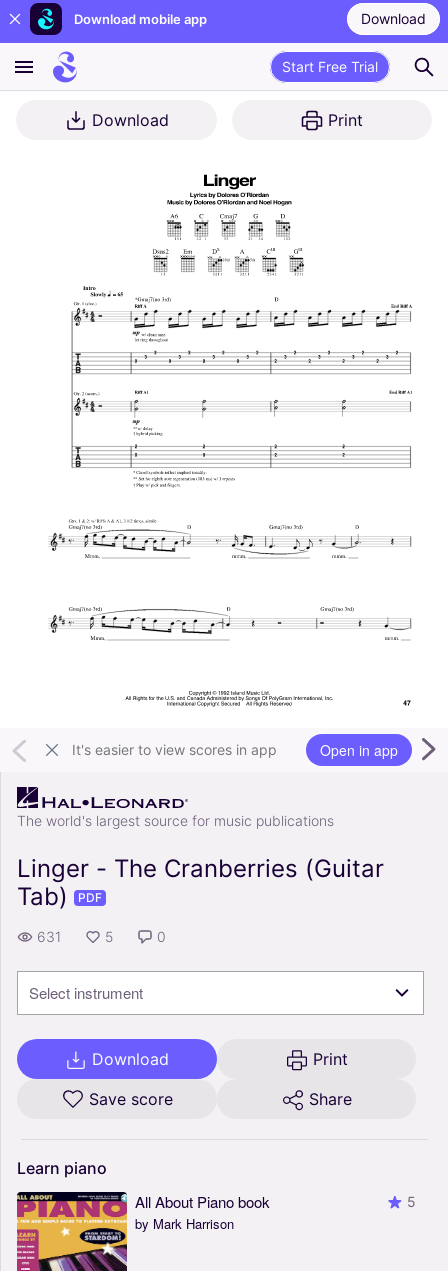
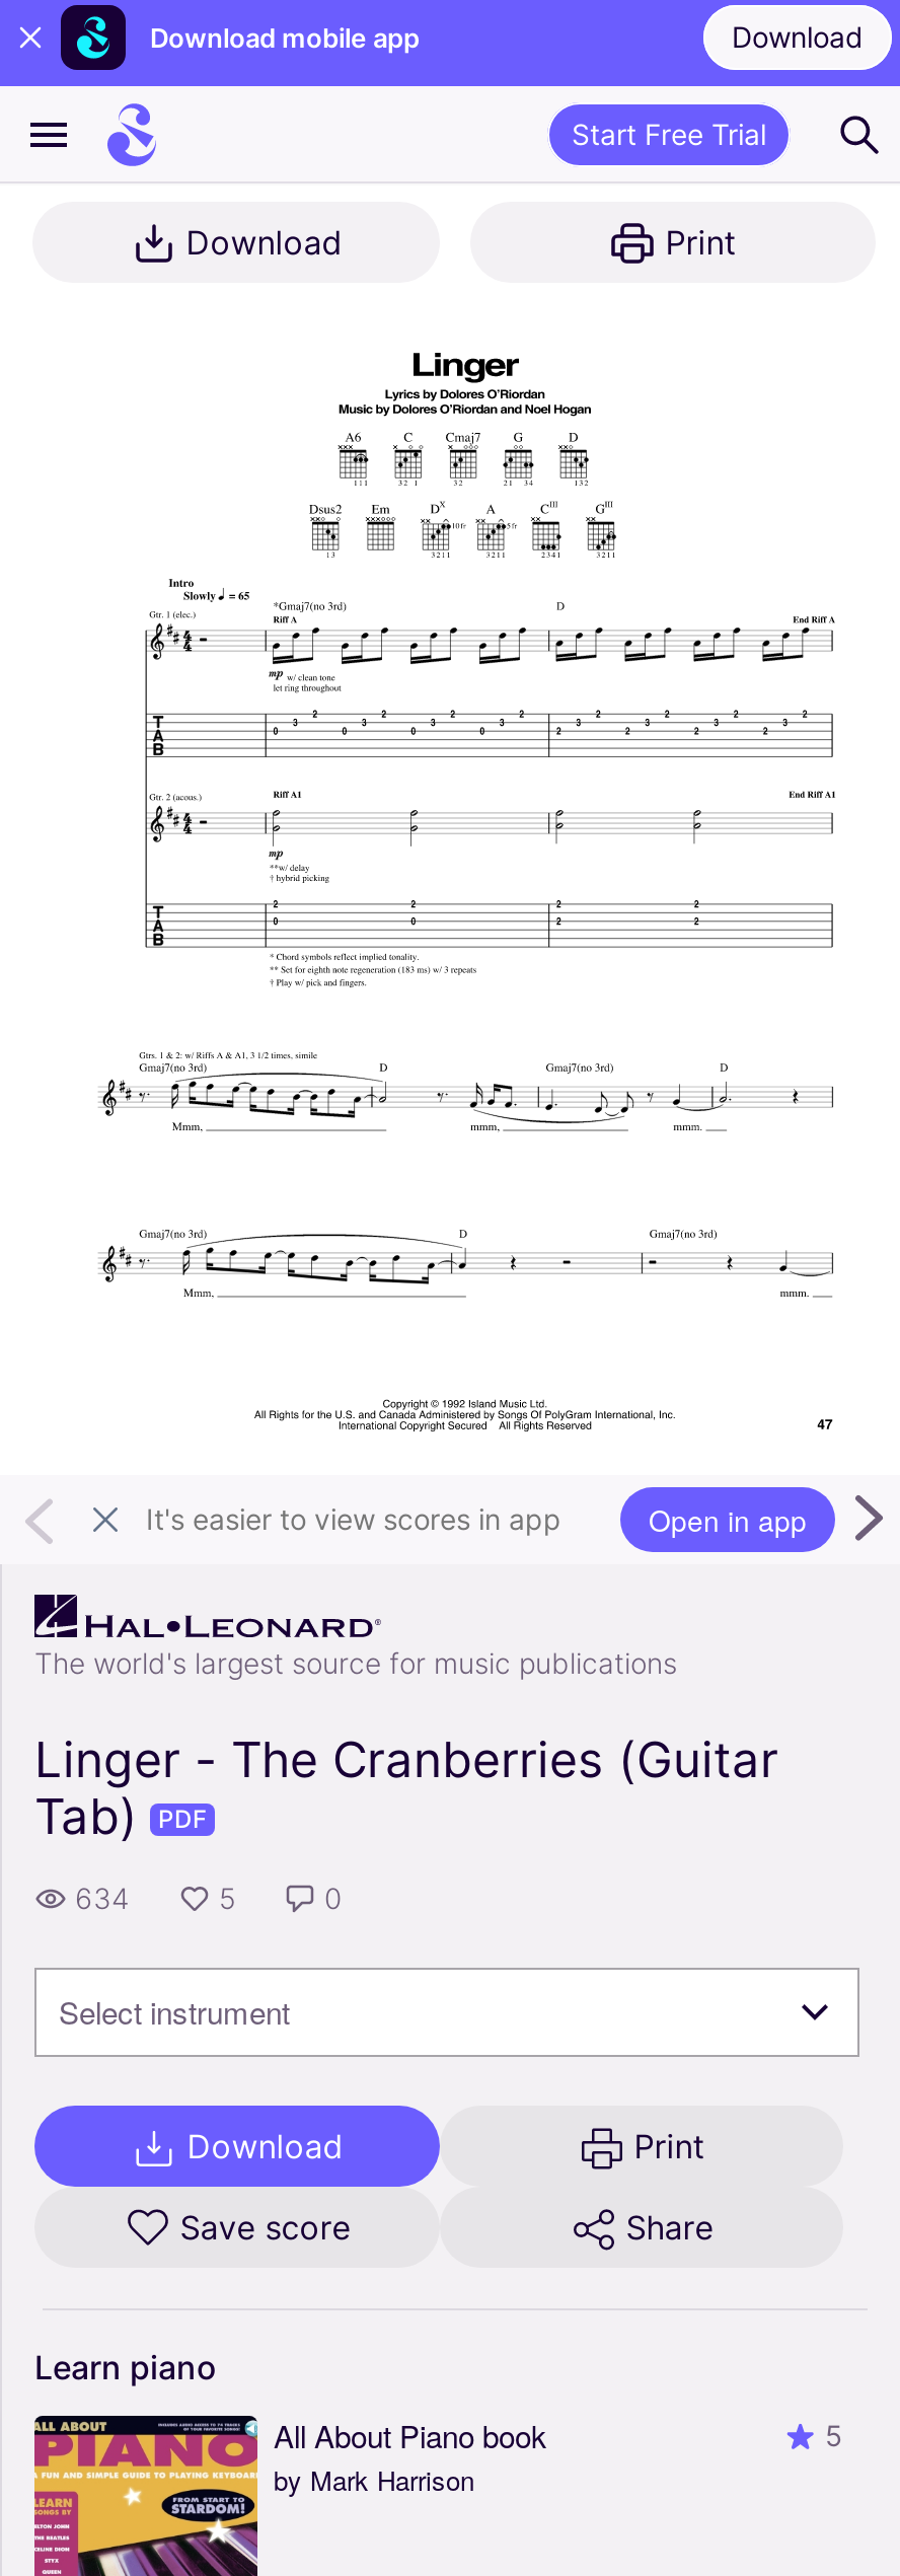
- 631
+ 634
